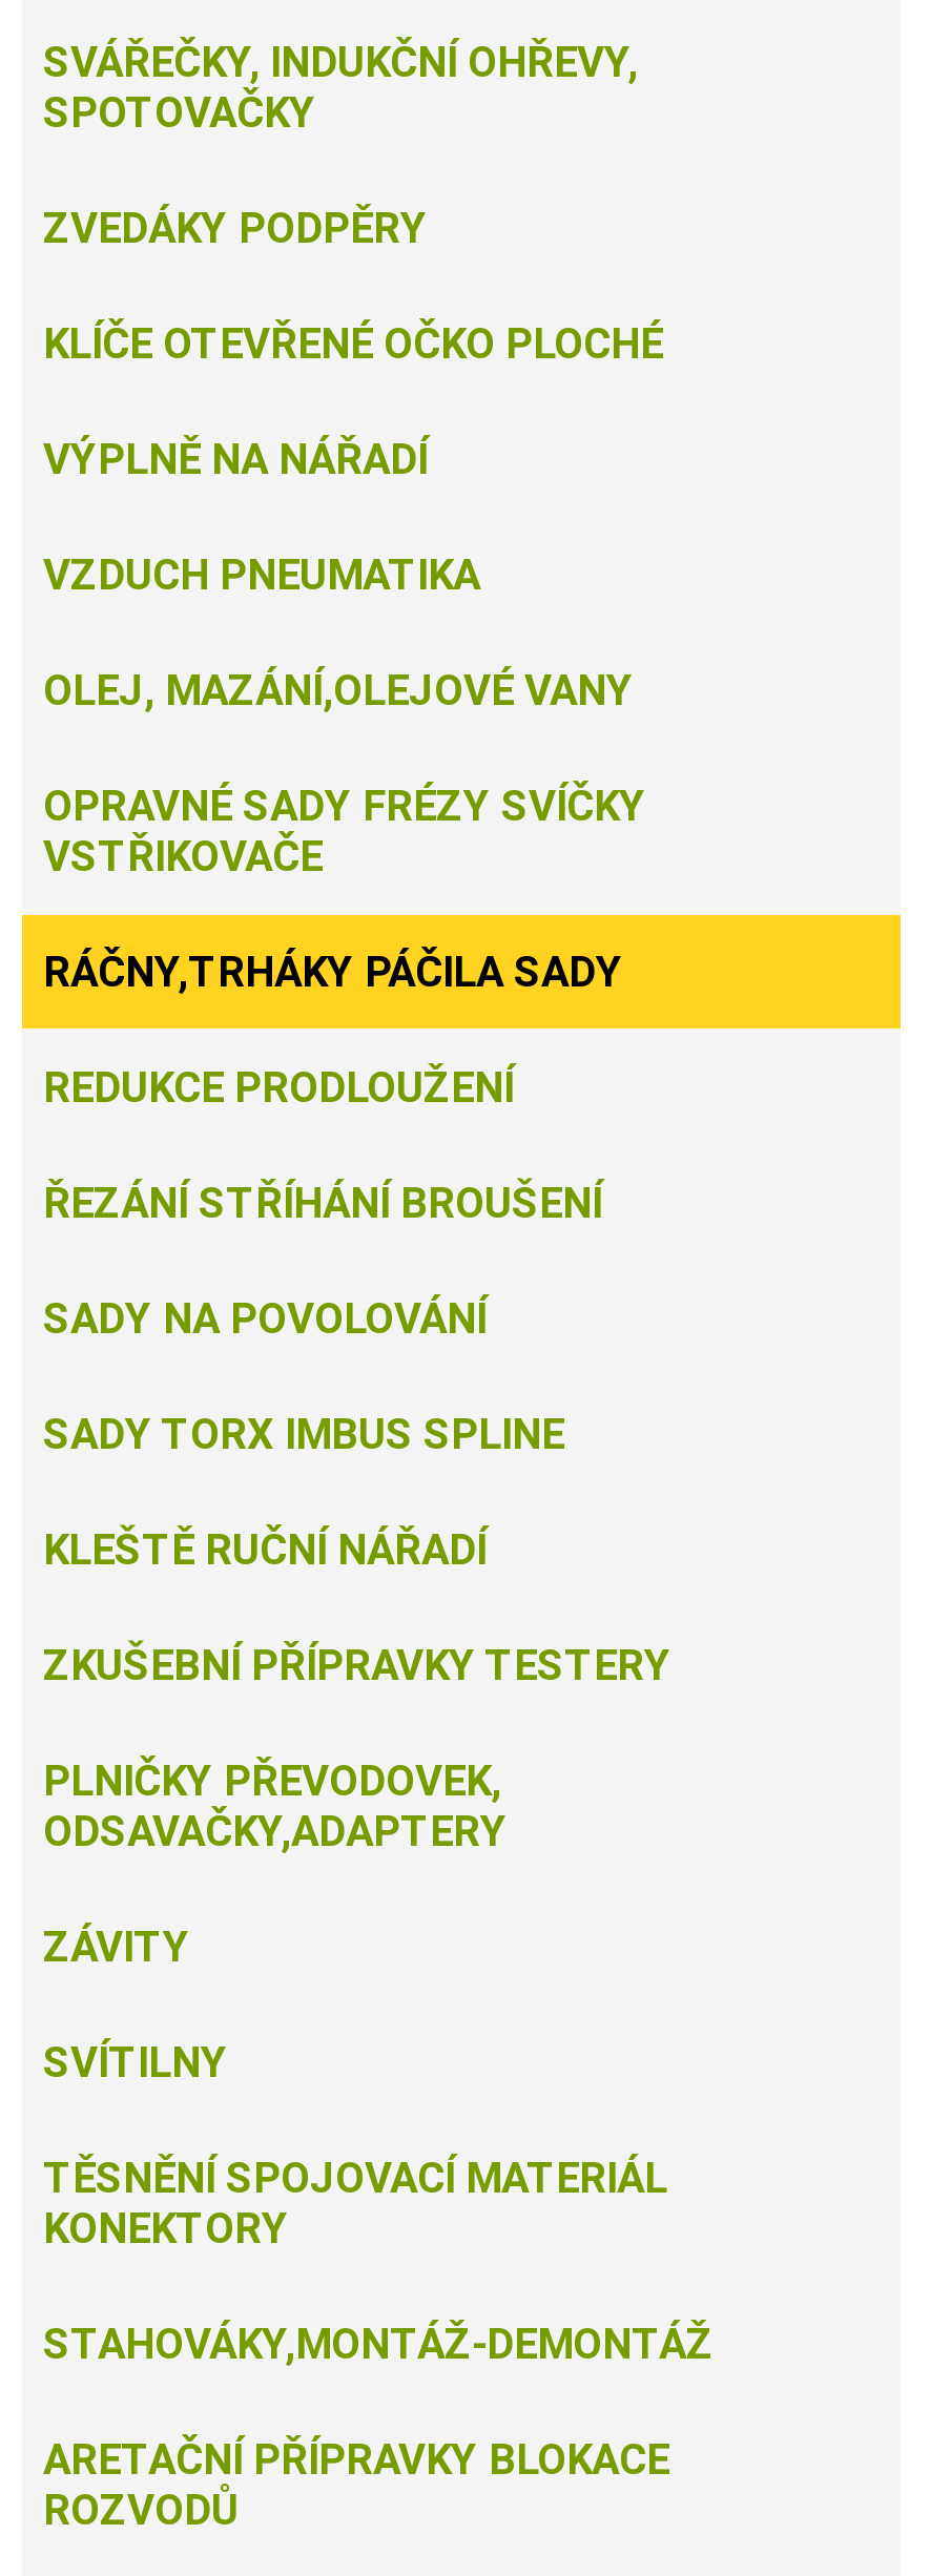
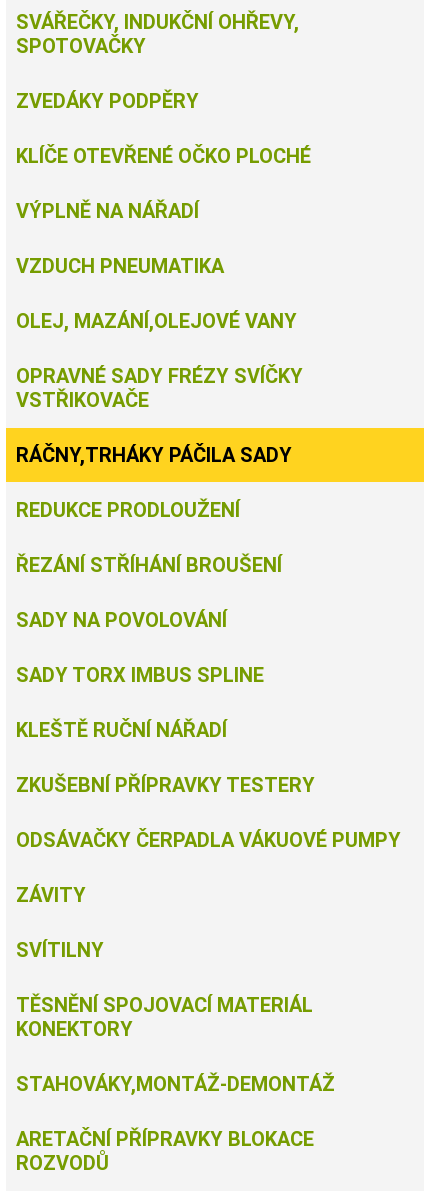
- PLNIČKY PŘEVODOVEK,
- ODSAVAČKY,ADAPTERY
+ ODSÁVAČKY ČERPADLA VÁKUOVÉ PUMPY
